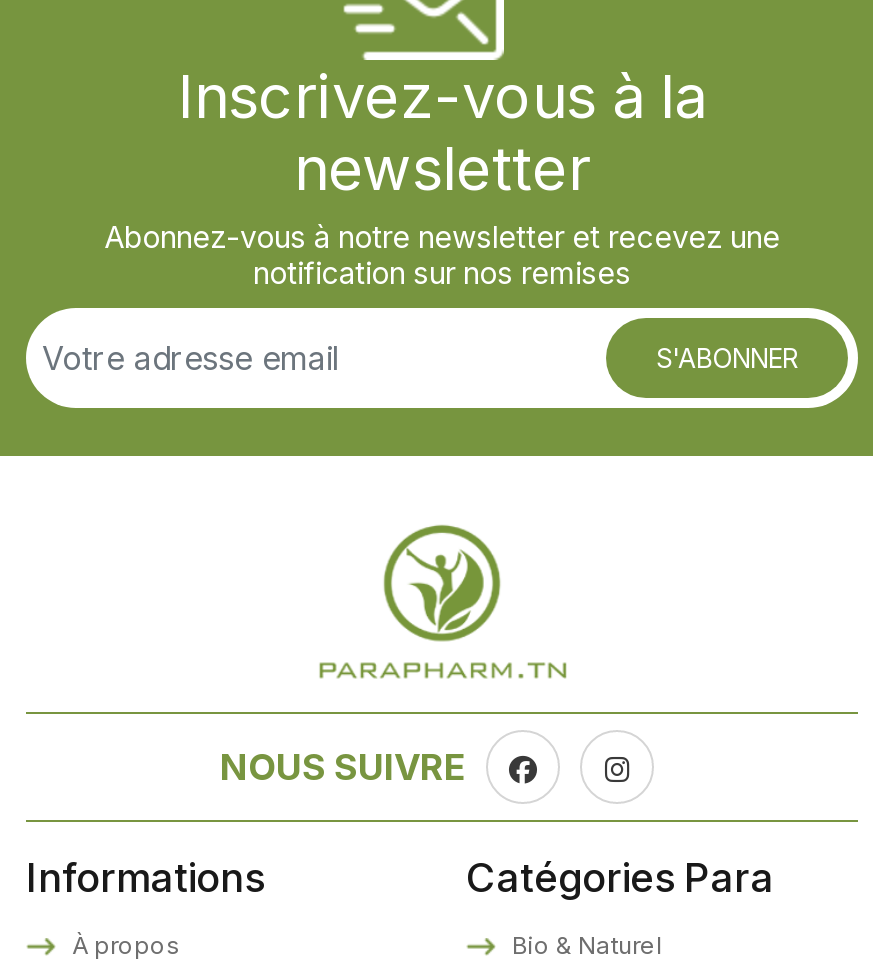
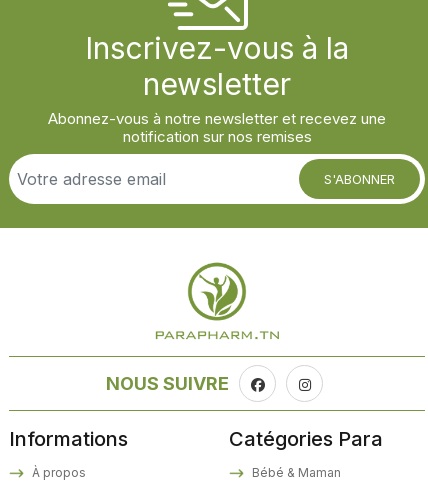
- Bio & Naturel
+ Bébé & Maman
